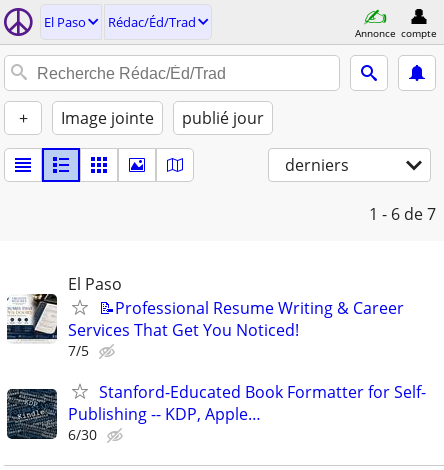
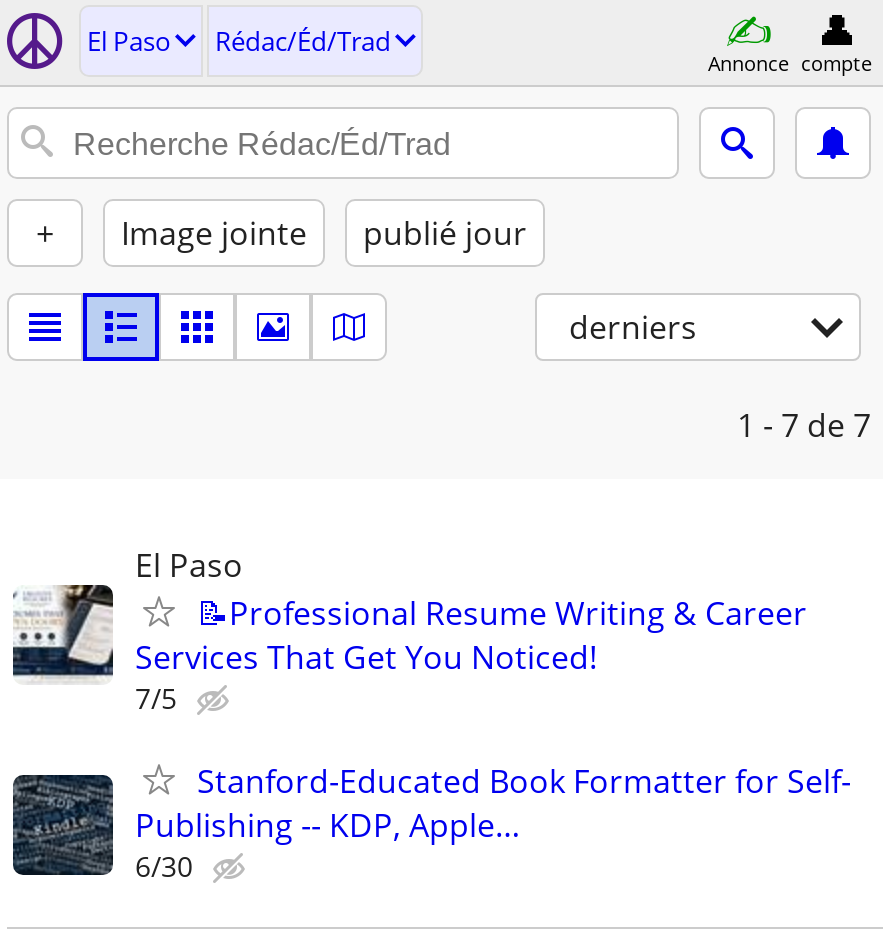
- 1 - 6 de 7
+ 1 - 7 de 7
